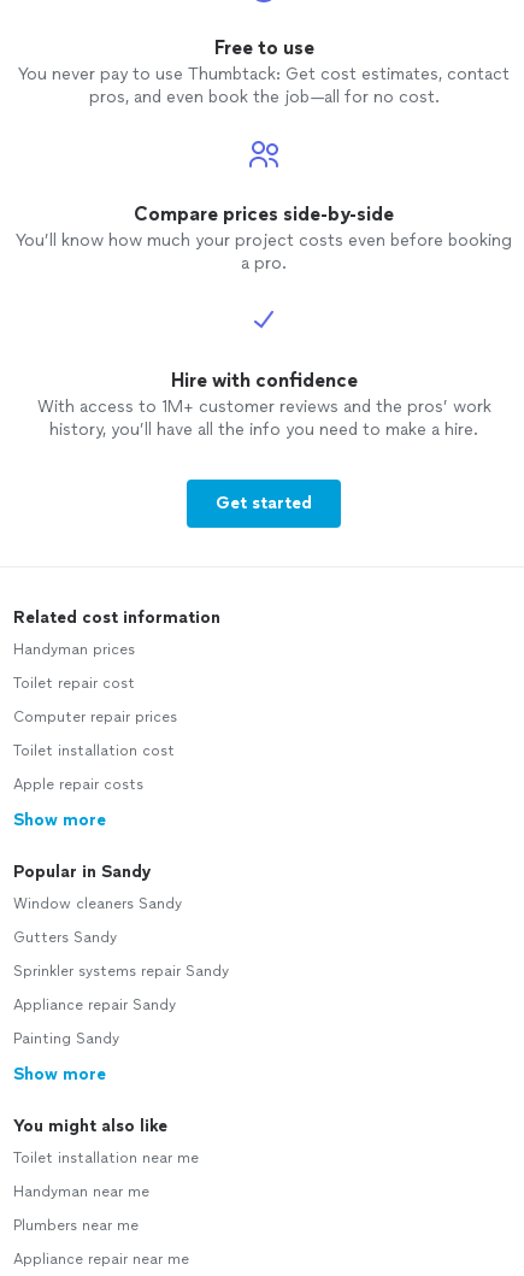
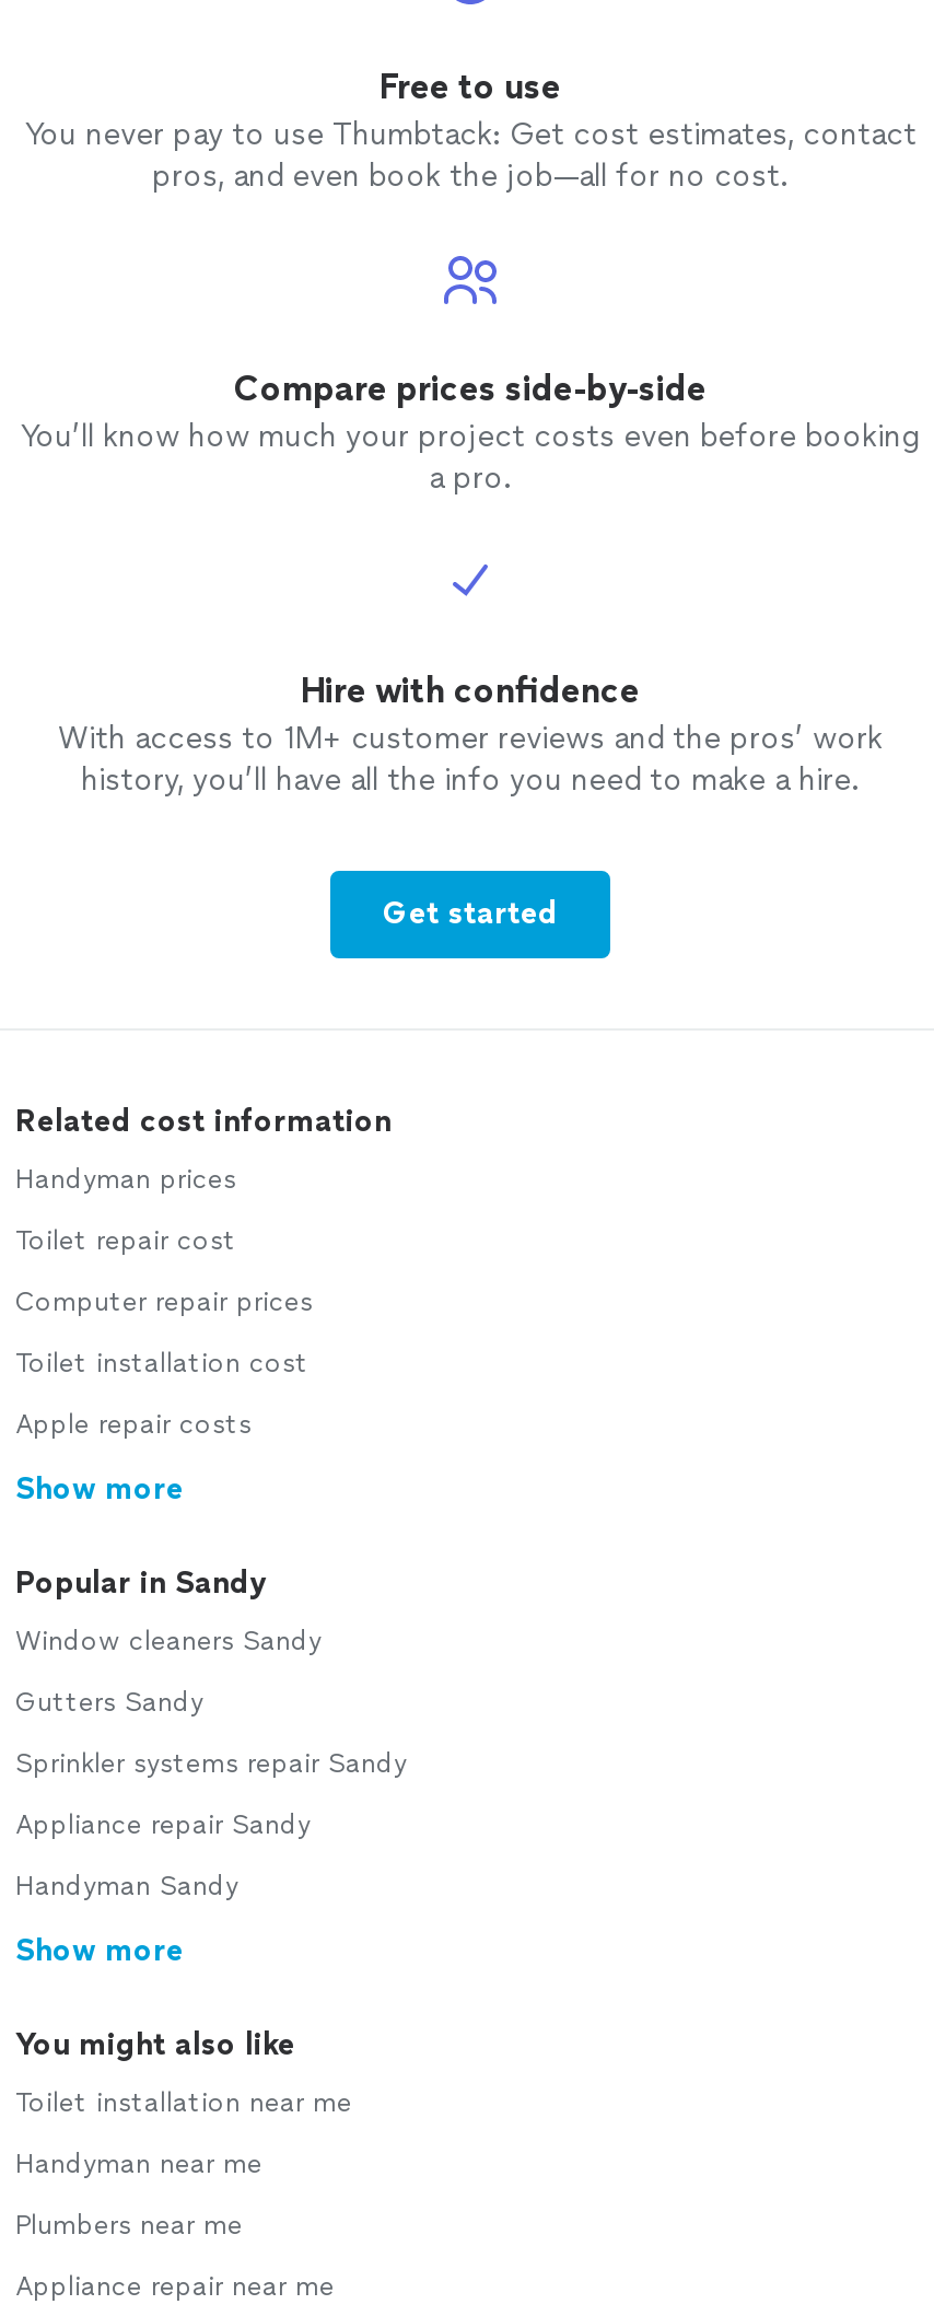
- Painting Sandy
+ Handyman Sandy
